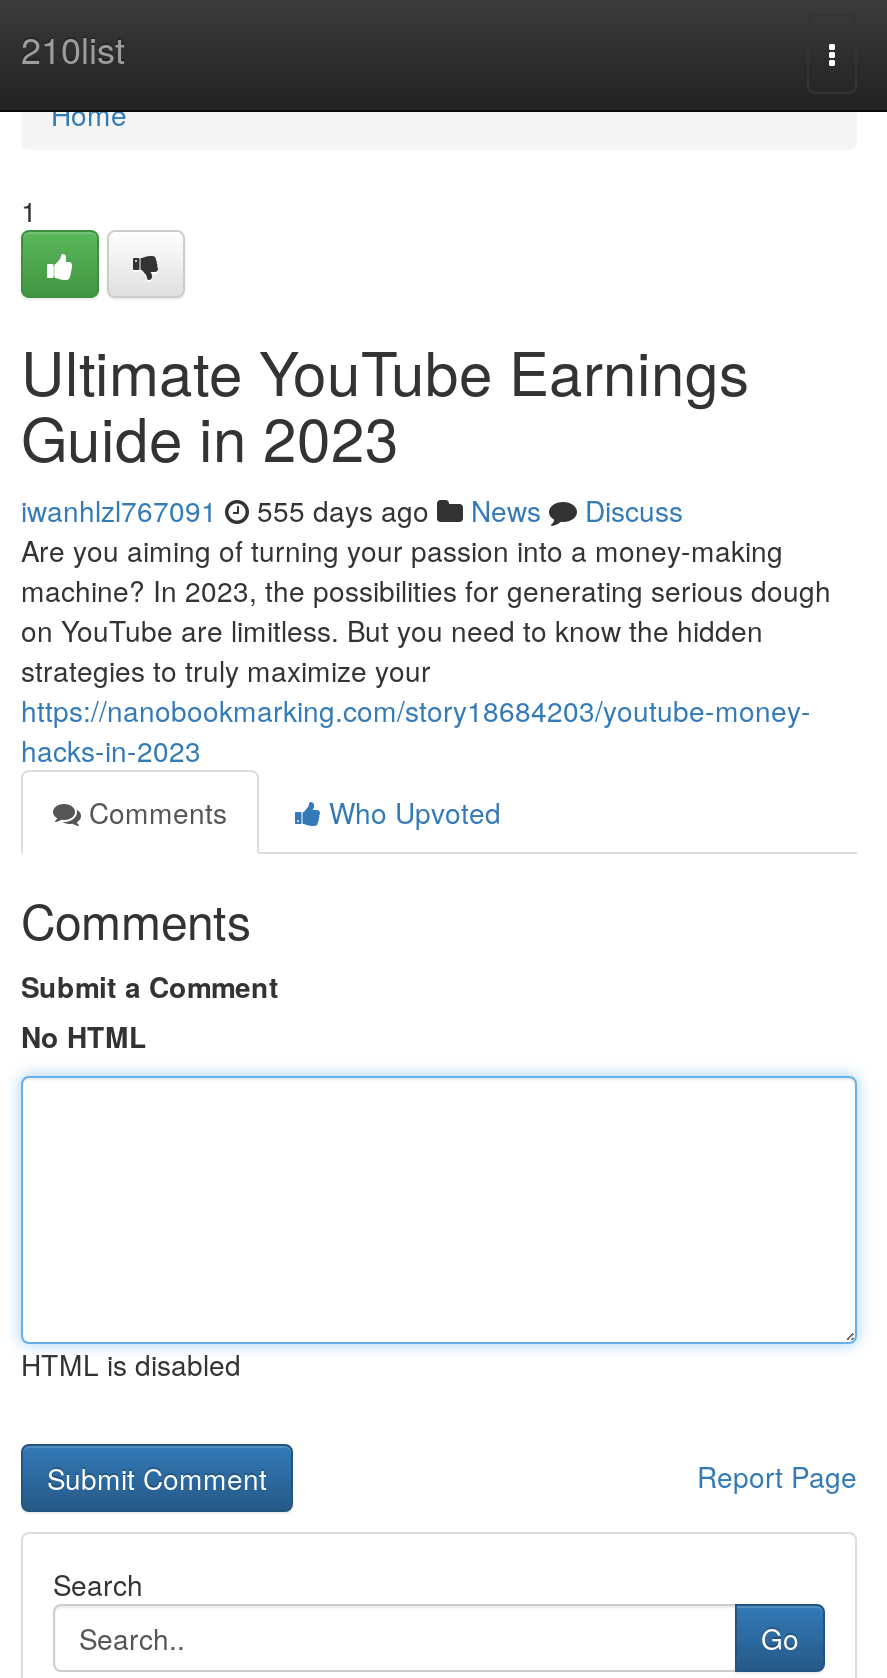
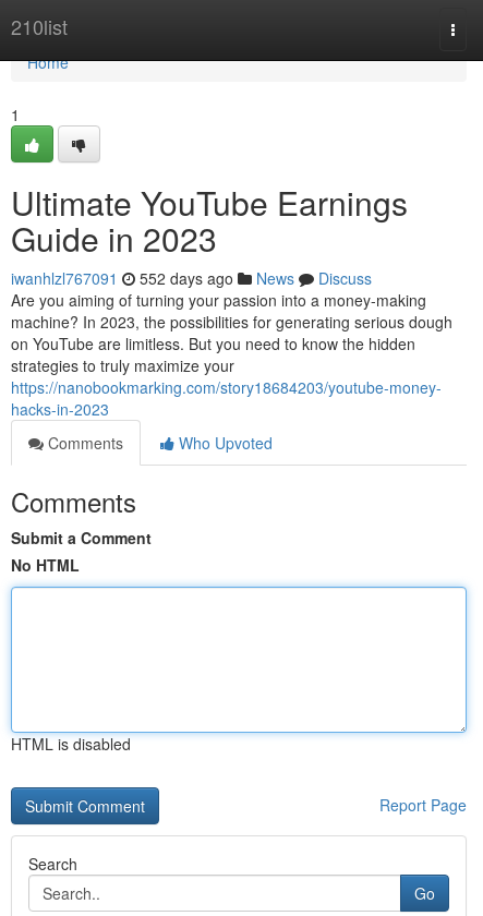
- iwanhlzl767091 555 days ago News Discuss
+ iwanhlzl767091 552 days ago News Discuss
